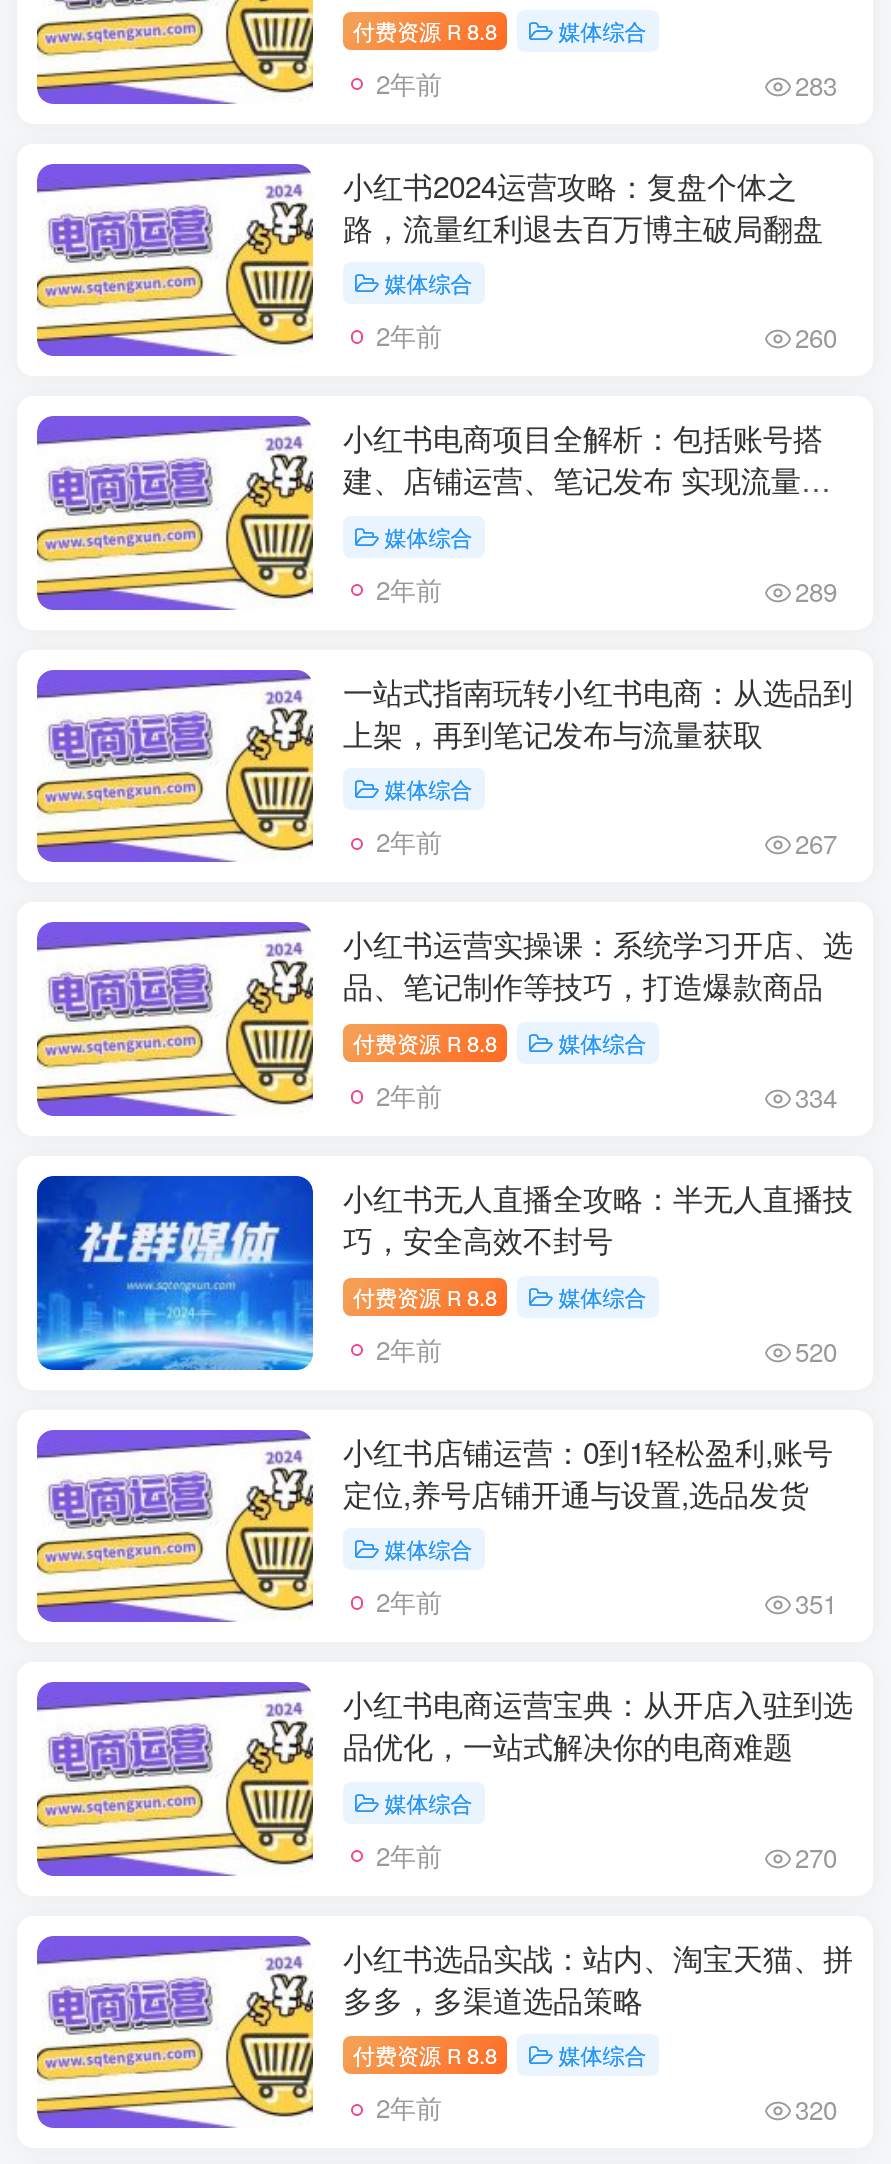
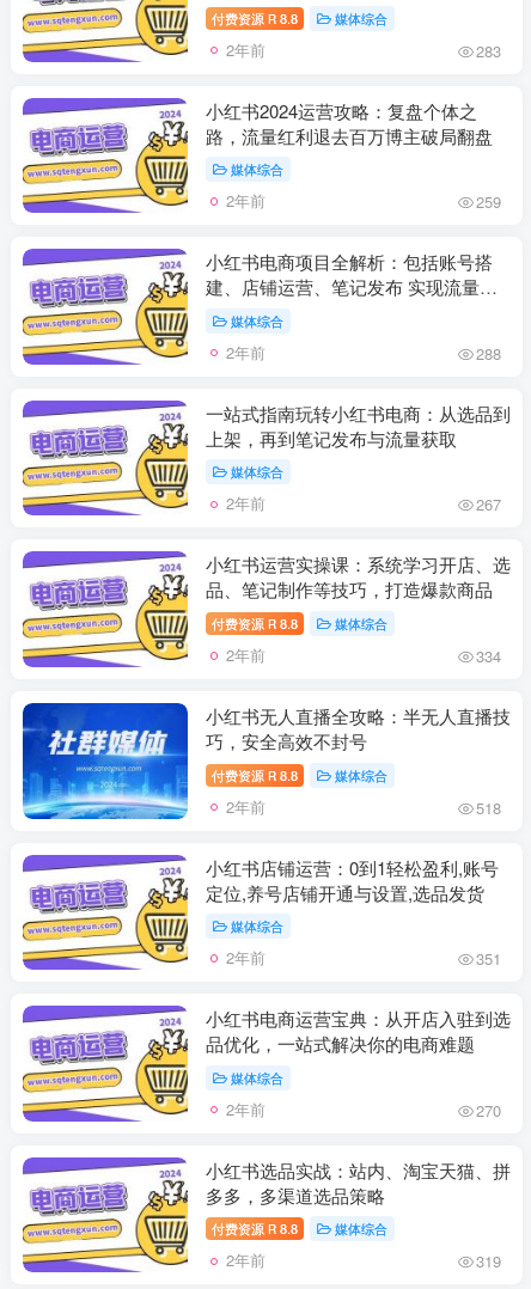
- 260
+ 259

- 289
+ 288

- 520
+ 518

- 320
+ 319
